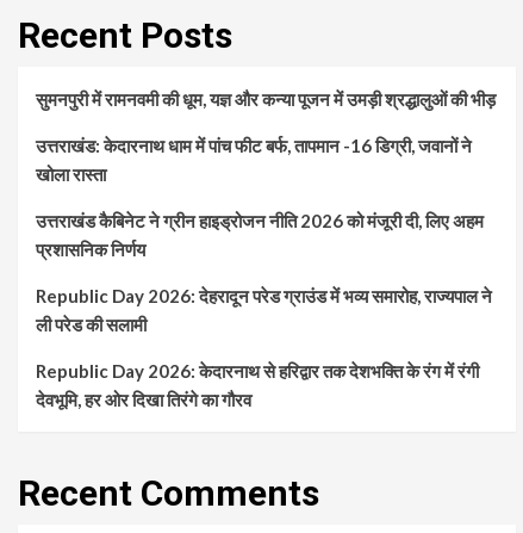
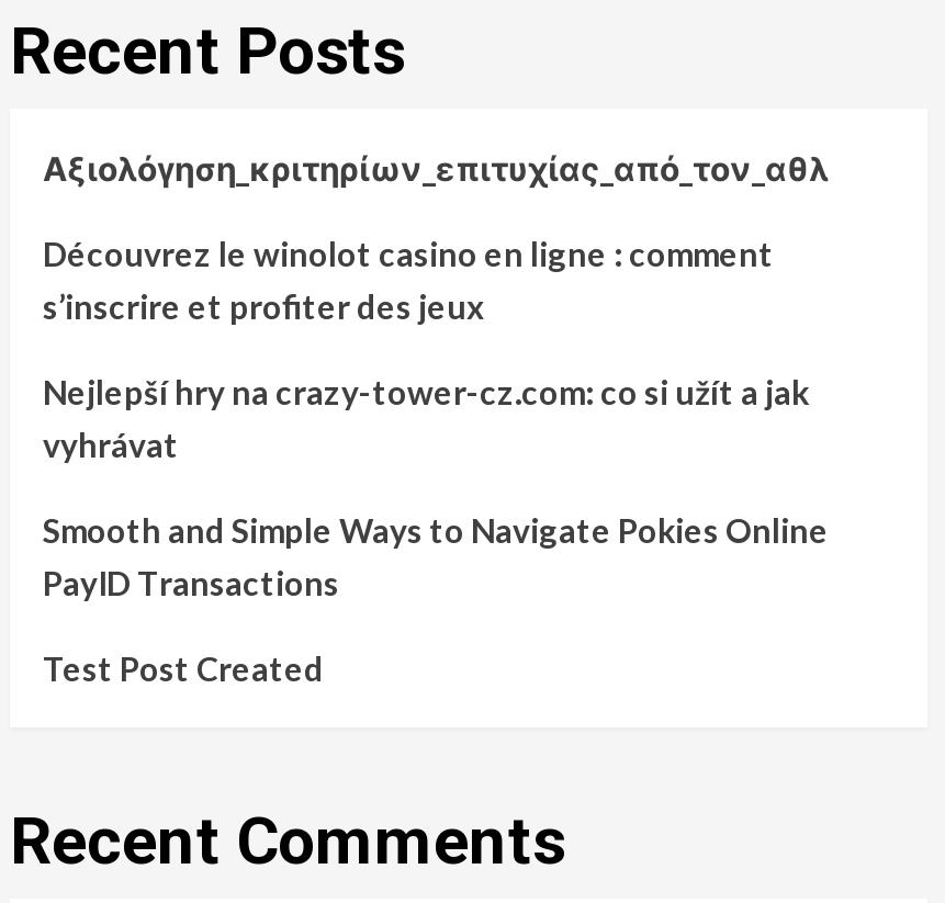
- सुमनपुरी में रामनवमी की धूम, यज्ञ और कन्या पूजन में उमड़ी श्रद्धालुओं की भीड़
+ Αξιολόγηση_κριτηρίων_επιτυχίας_από_τον_αθλ

- उत्तराखंड: केदारनाथ धाम में पांच फीट बर्फ, तापमान -16 डिग्री, जवानों ने
- खोला रास्ता
+ Découvrez le winolot casino en ligne : comment
+ s’inscrire et profiter des jeux

- उत्तराखंड कैबिनेट ने ग्रीन हाइड्रोजन नीति 2026 को मंजूरी दी, लिए अहम
- प्रशासनिक निर्णय
+ Nejlepší hry na crazy-tower-cz.com: co si užít a jak
+ vyhrávat

- Republic Day 2026: देहरादून परेड ग्राउंड में भव्य समारोह, राज्यपाल ने
- ली परेड की सलामी
+ Smooth and Simple Ways to Navigate Pokies Online
+ PayID Transactions

- Republic Day 2026: केदारनाथ से हरिद्वार तक देशभक्ति के रंग में रंगी
- देवभूमि, हर ओर दिखा तिरंगे का गौरव
+ Test Post Created
